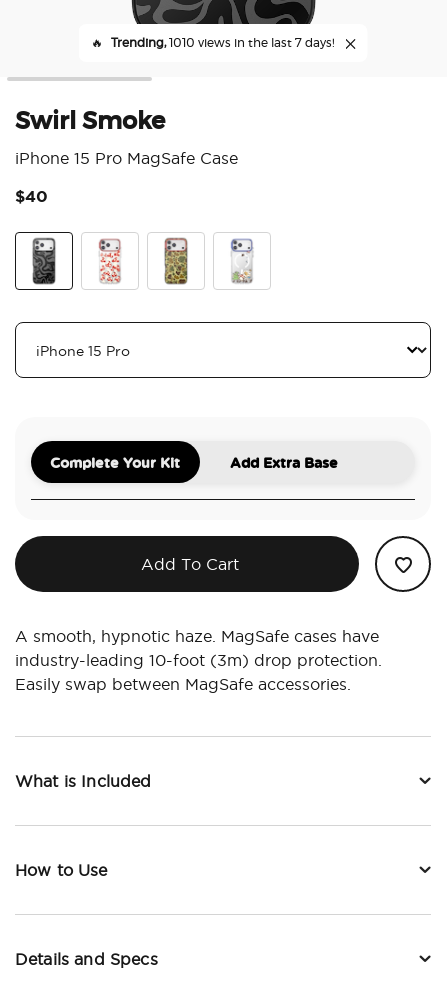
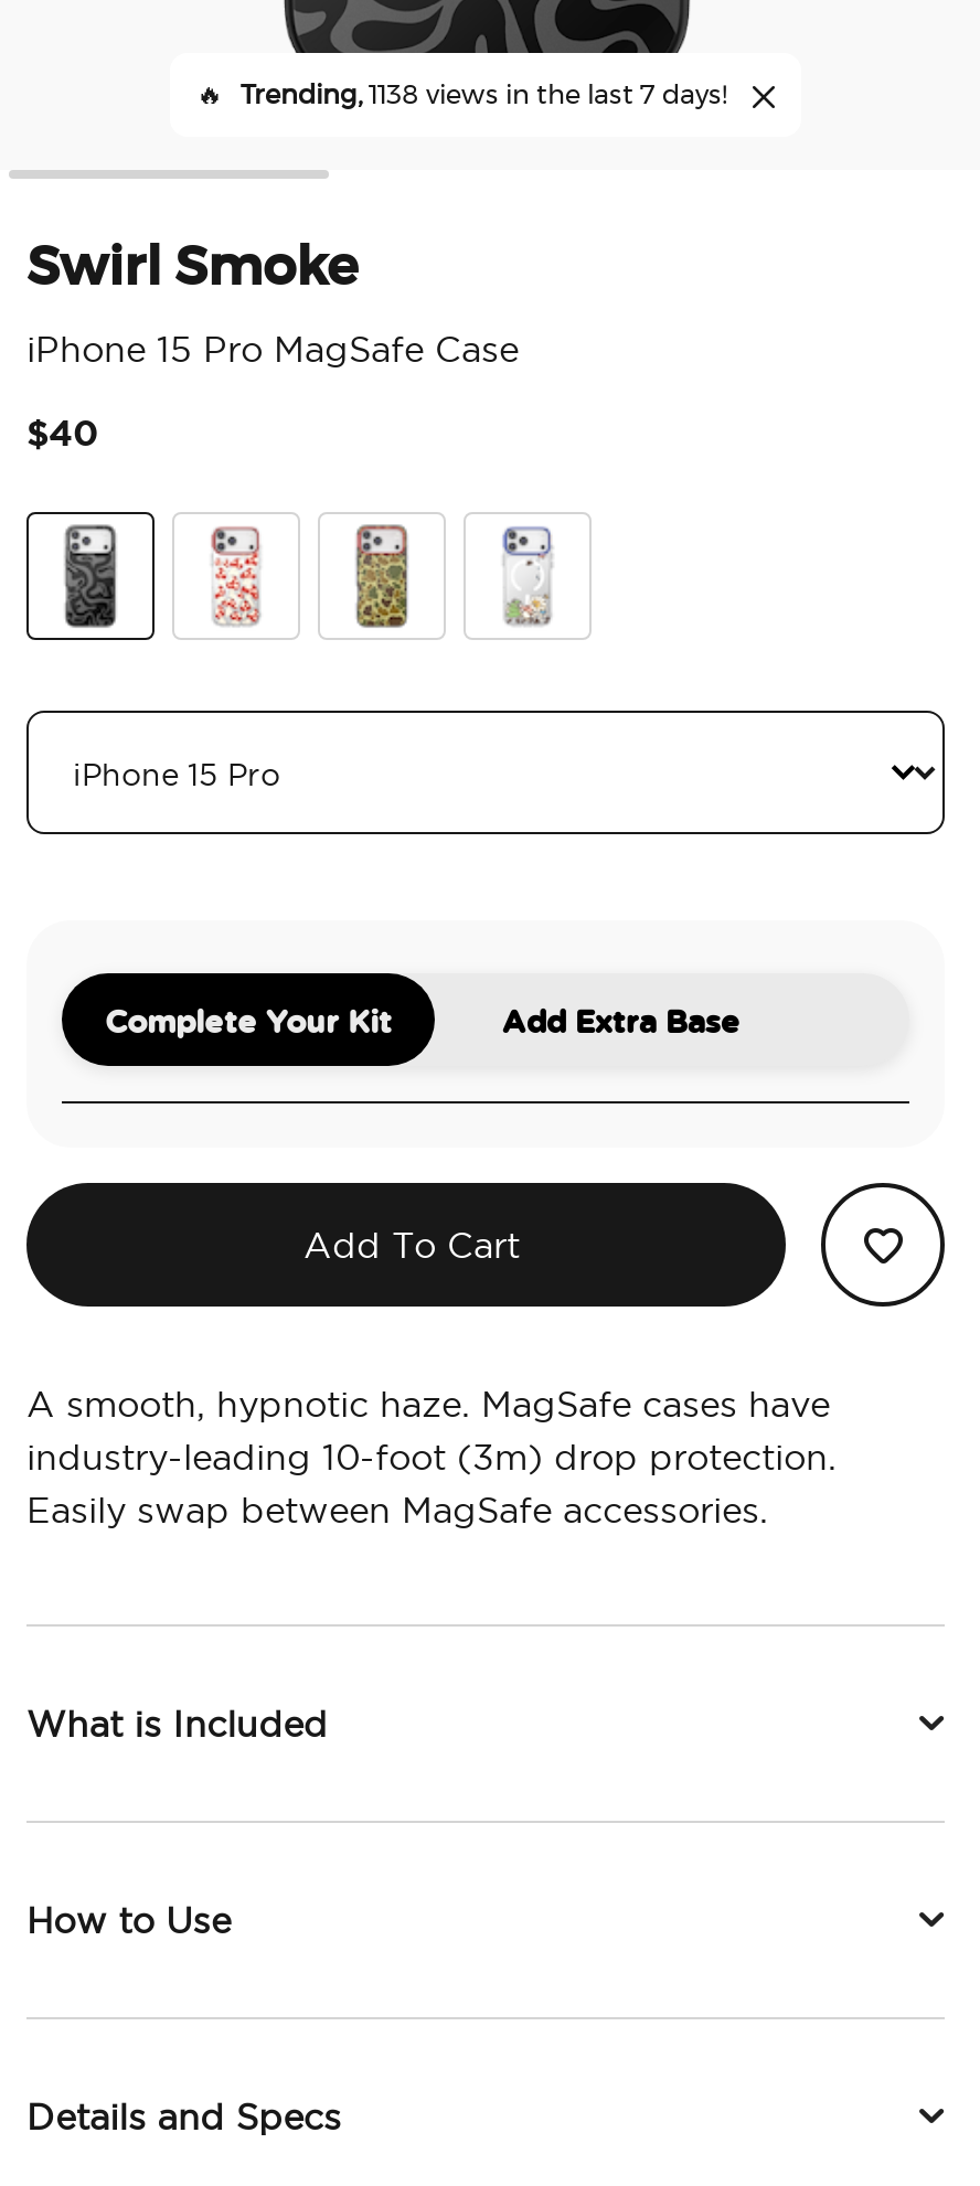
- Trending, 1010 views in the last 7 days!
+ Trending, 1138 views in the last 7 days!
